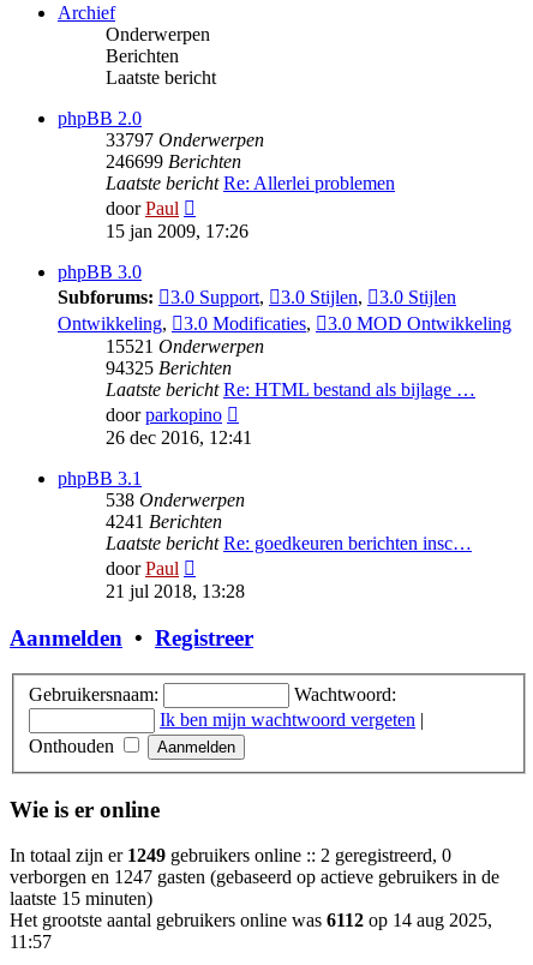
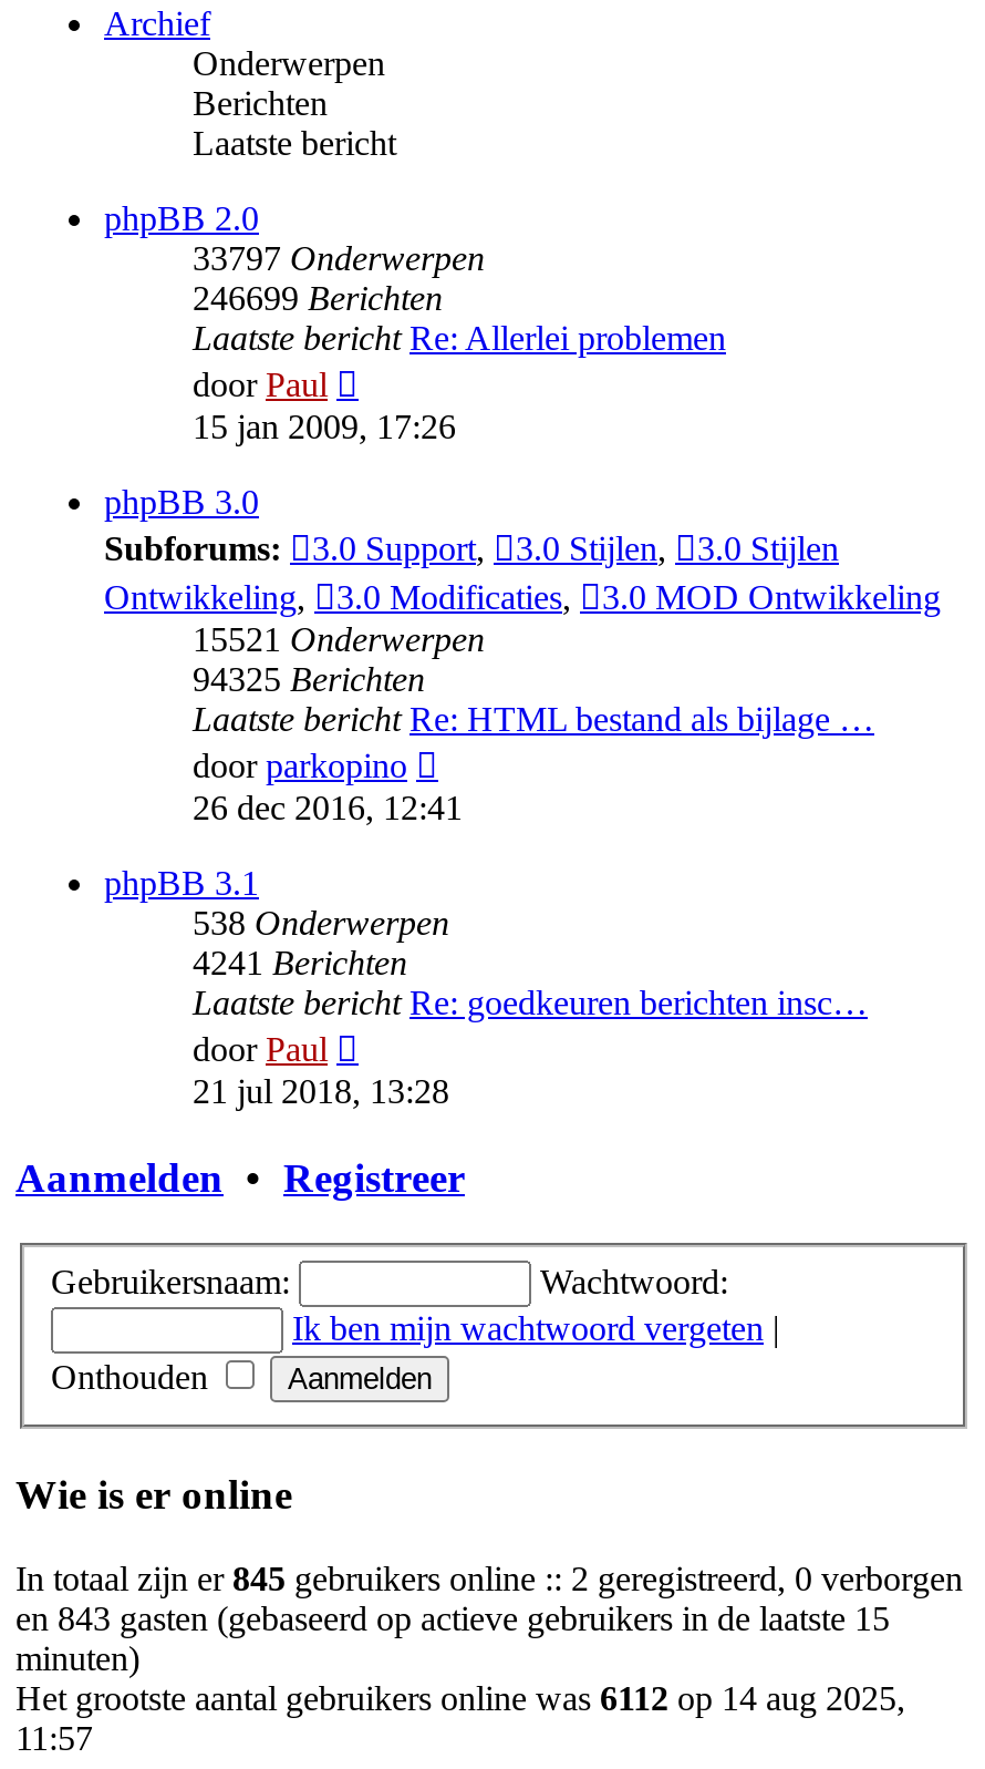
- In totaal zijn er 1249 gebruikers online :: 2 geregistreerd, 0
- verborgen en 1247 gasten (gebaseerd op actieve gebruikers in de
- laatste 15 minuten)
+ In totaal zijn er 845 gebruikers online :: 2 geregistreerd, 0 verborgen
+ en 843 gasten (gebaseerd op actieve gebruikers in de laatste 15
+ minuten)
